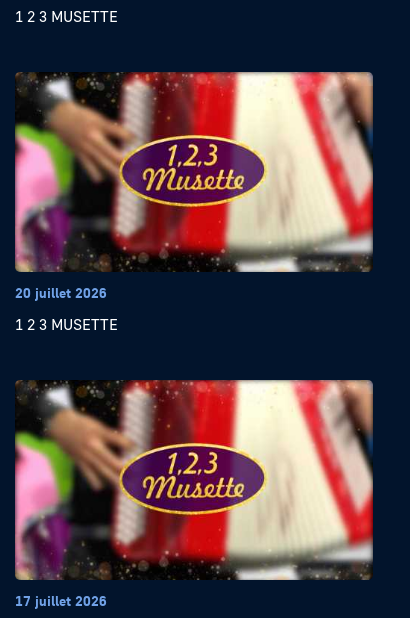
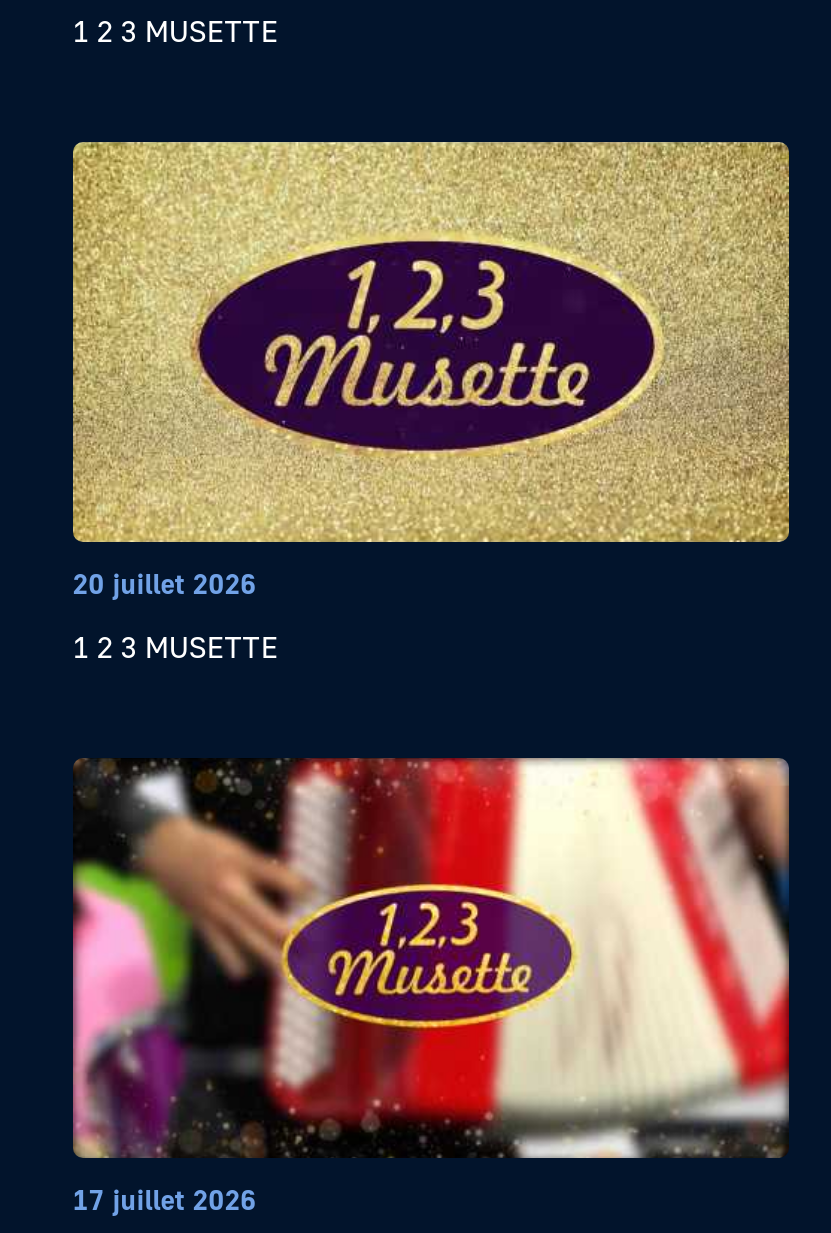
- [image]
+ [image]
